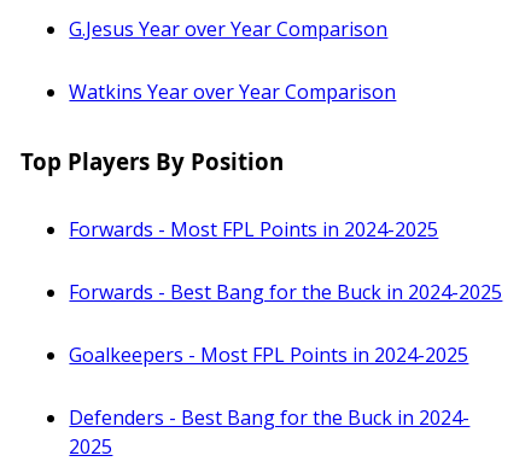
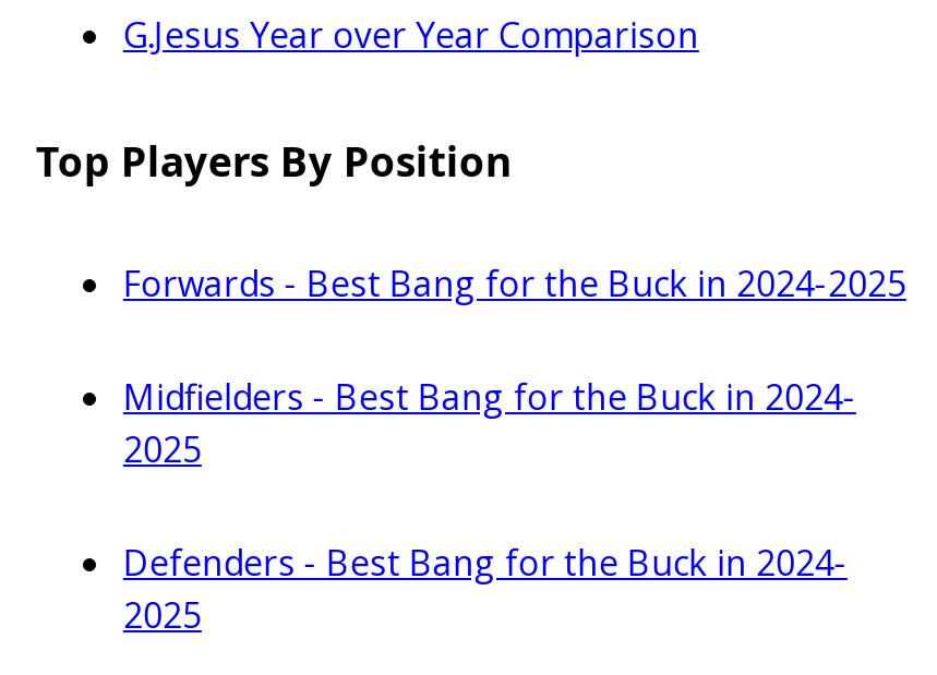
- Watkins Year over Year Comparison

- Forwards - Most FPL Points in 2024-2025

moved up: Forwards - Best Bang for the Buck in 2024-2025

- Goalkeepers - Most FPL Points in 2024-2025
+ Midfielders - Best Bang for the Buck in 2024-
+ 2025
